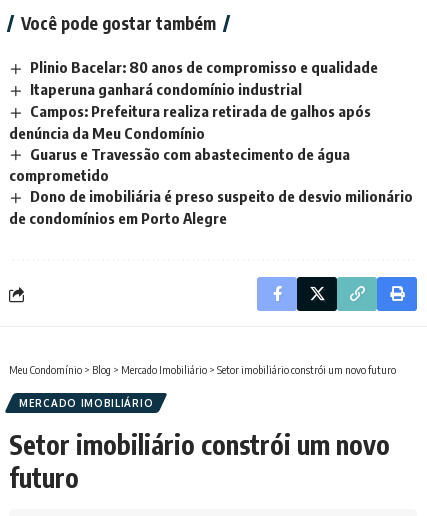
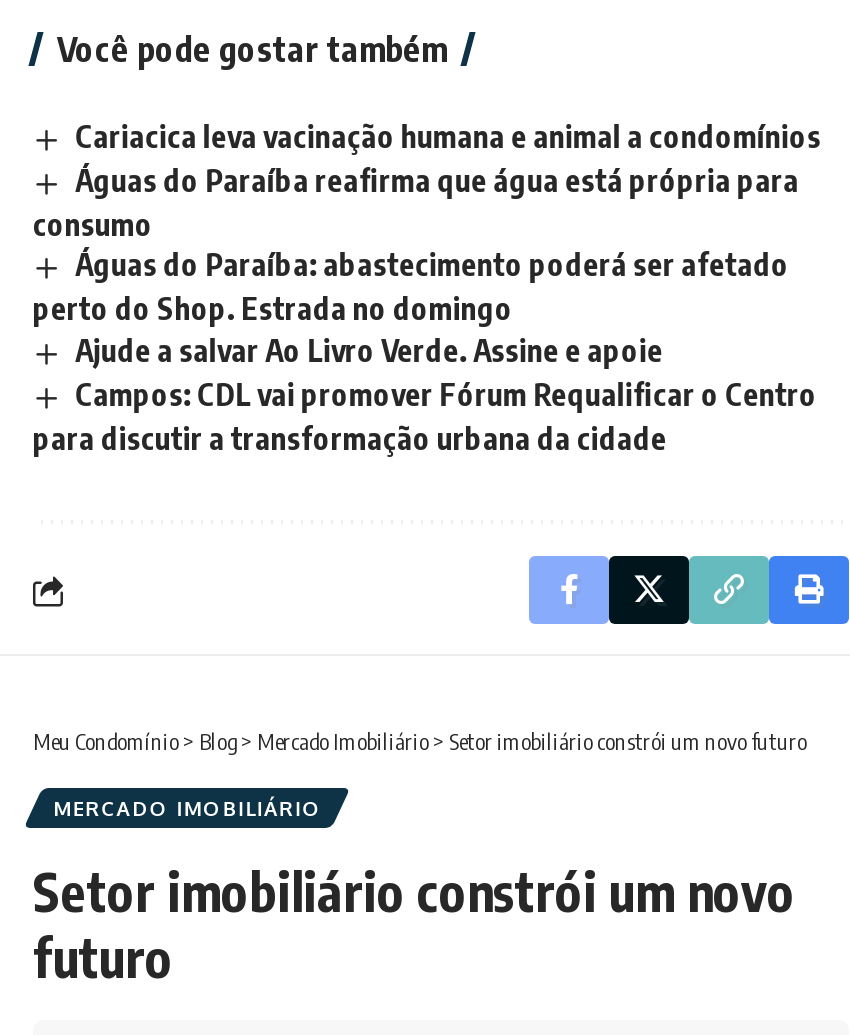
- Plinio Bacelar: 80 anos de compromisso e qualidade
- Itaperuna ganhará condomínio industrial
- Campos: Prefeitura realiza retirada de galhos após
- denúncia da Meu Condomínio
- Guarus e Travessão com abastecimento de água
- comprometido
- Dono de imobiliária é preso suspeito de desvio milionário
- de condomínios em Porto Alegre
+ Cariacica leva vacinação humana e animal a condomínios
+ Águas do Paraíba reafirma que água está própria para
+ consumo
+ Águas do Paraíba: abastecimento poderá ser afetado
+ perto do Shop. Estrada no domingo
+ Ajude a salvar Ao Livro Verde. Assine e apoie
+ Campos: CDL vai promover Fórum Requalificar o Centro
+ para discutir a transformação urbana da cidade
